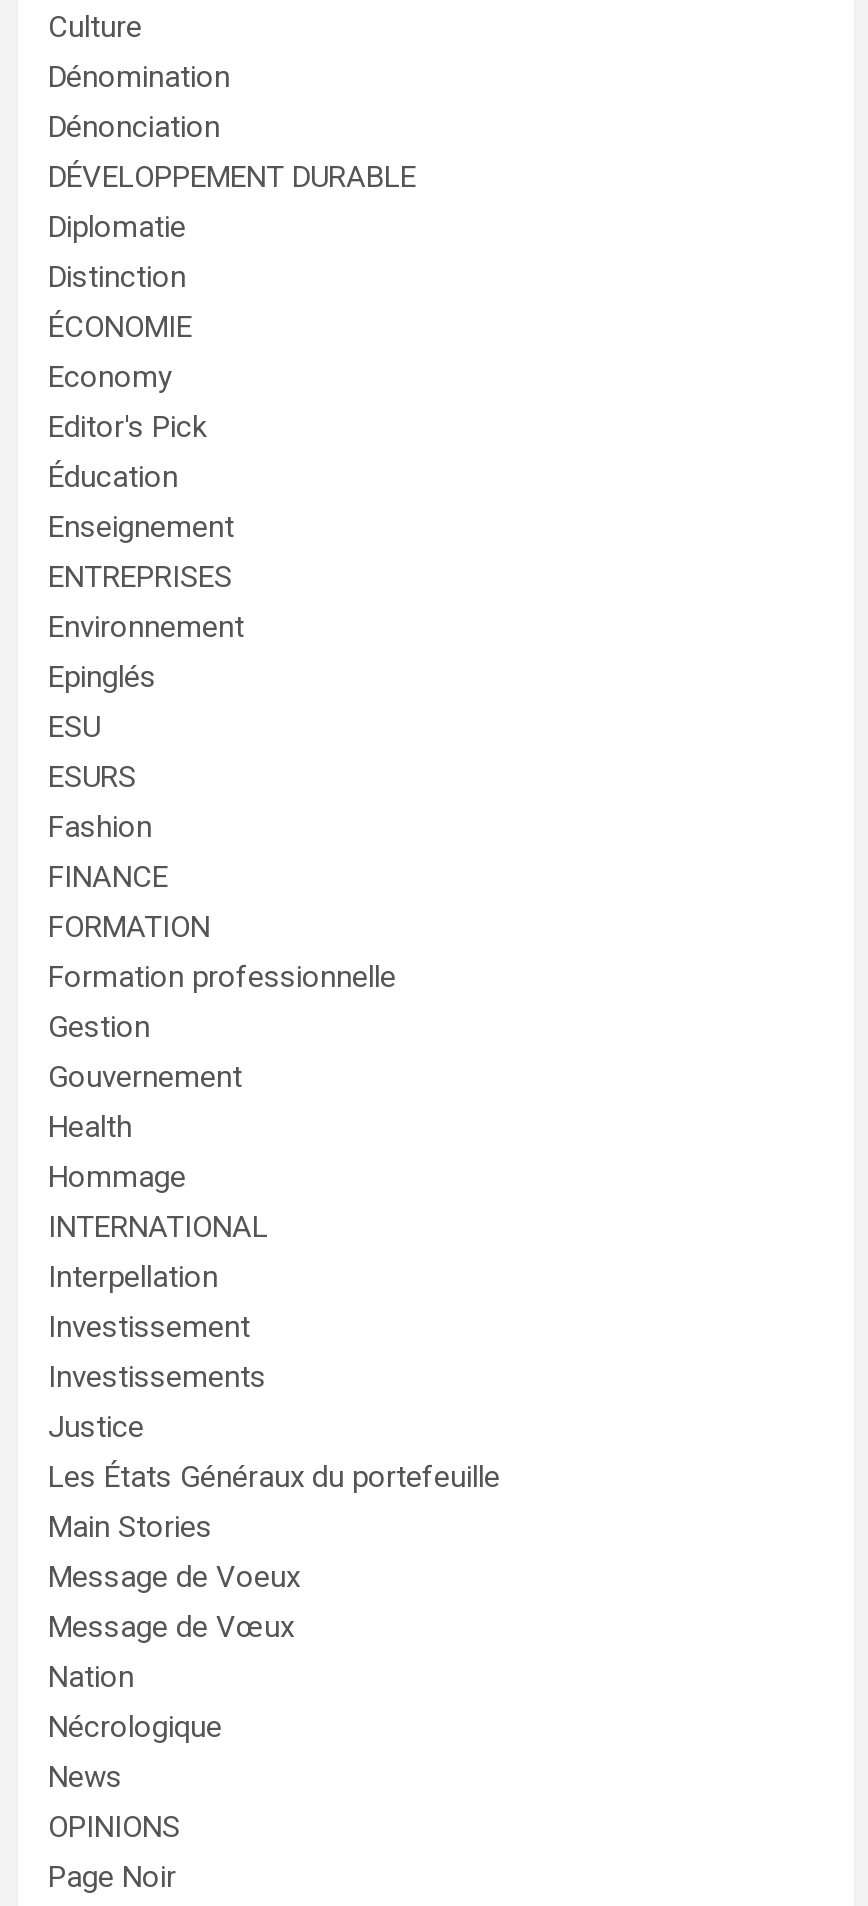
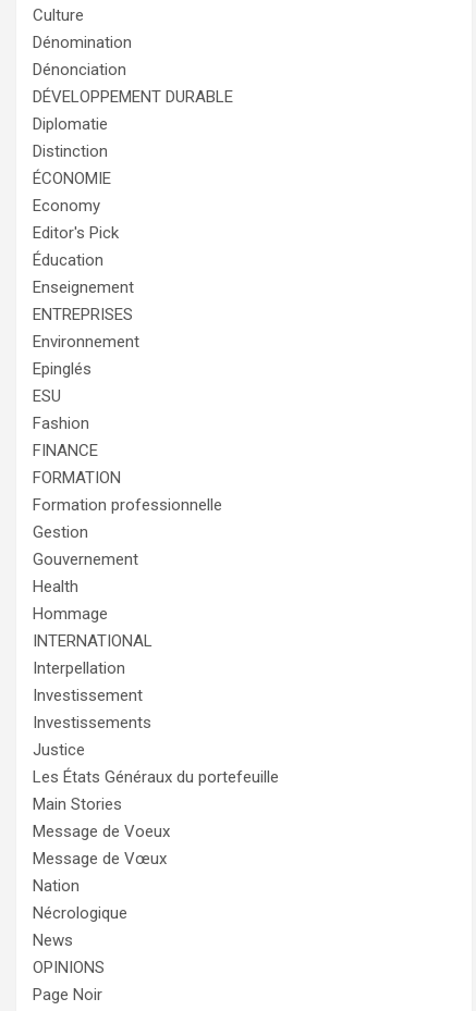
- ESURS
